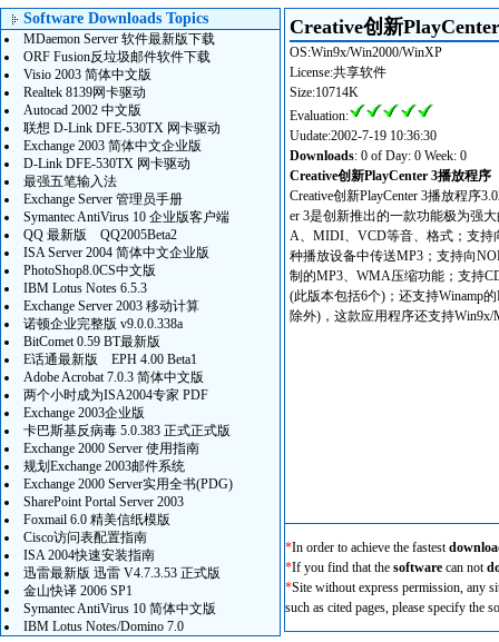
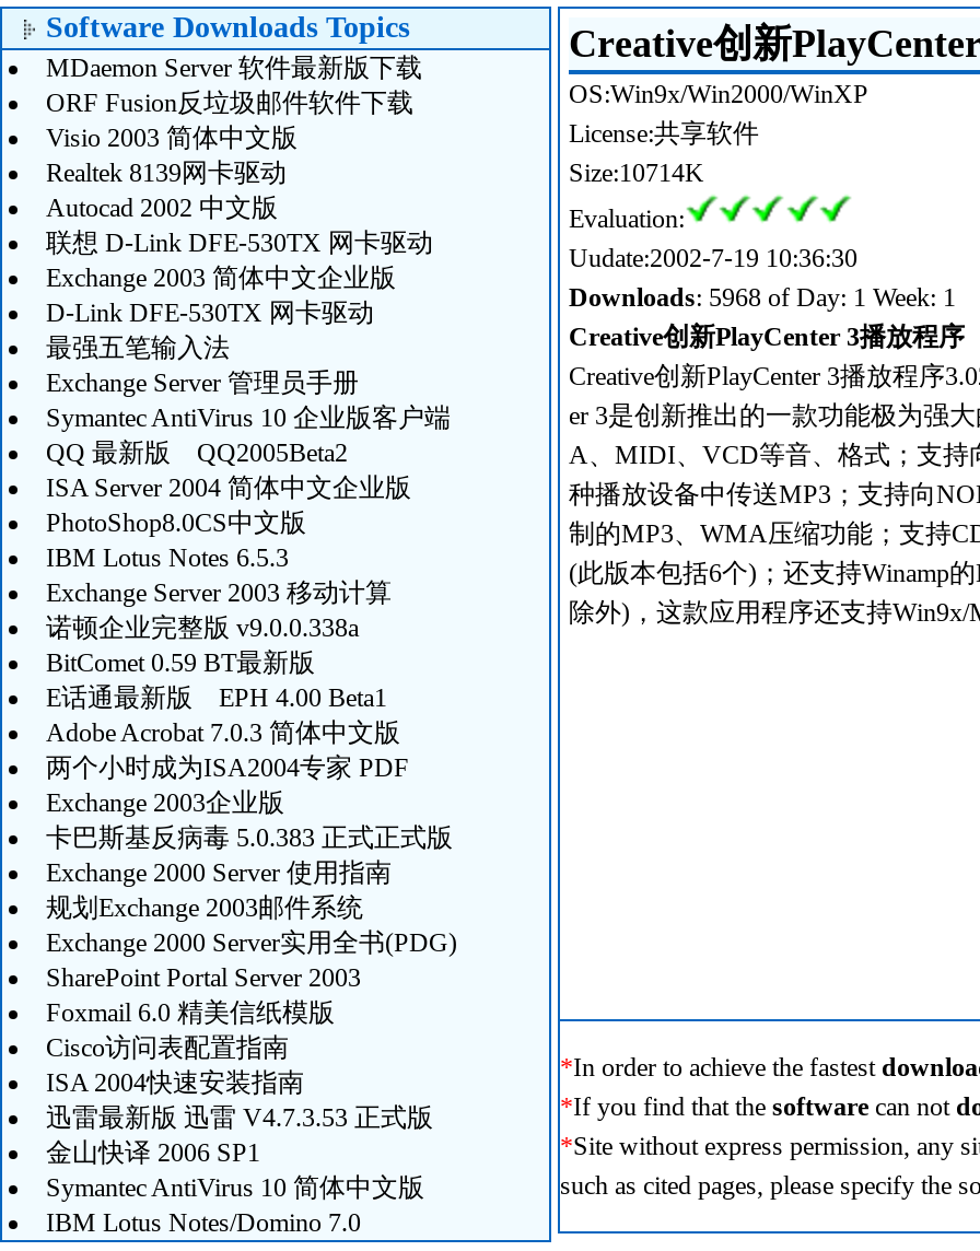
- Downloads: 0 of Day: 0 Week: 0
+ Downloads: 5968 of Day: 1 Week: 1
